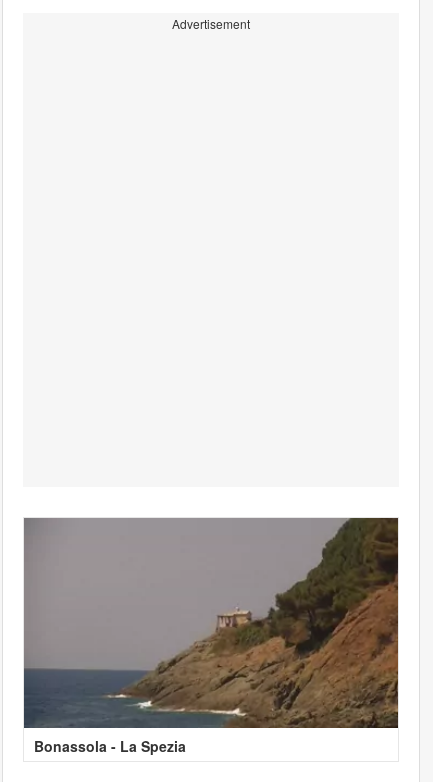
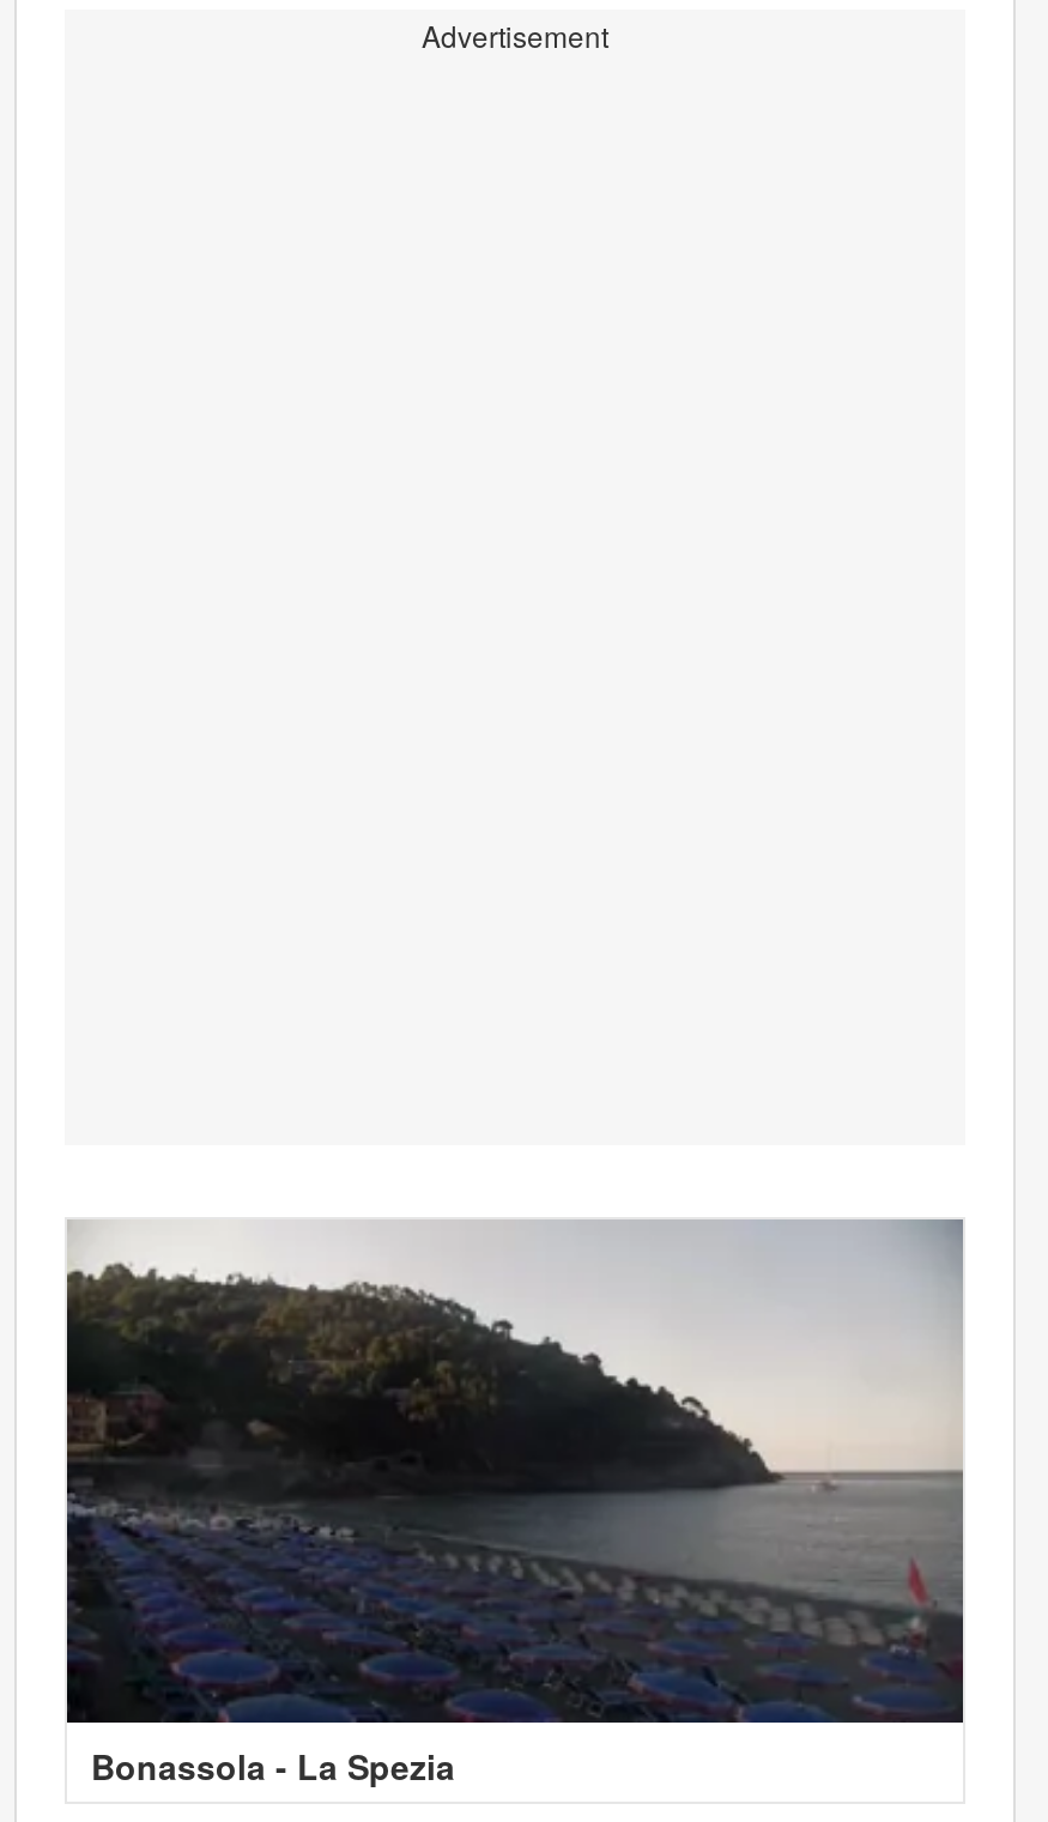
- [image]
+ [image]
